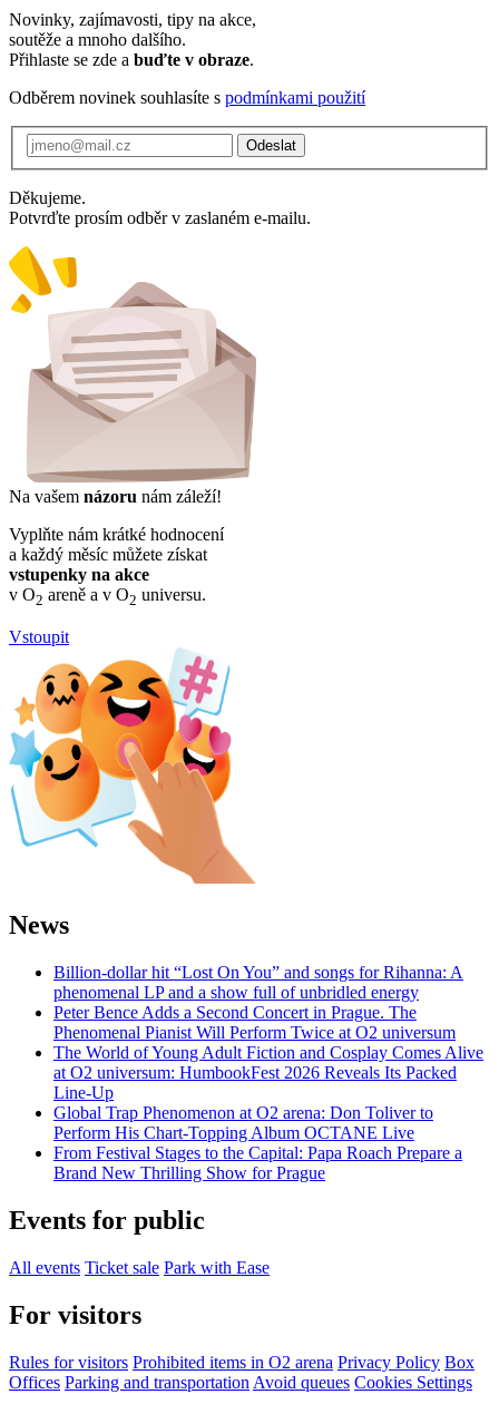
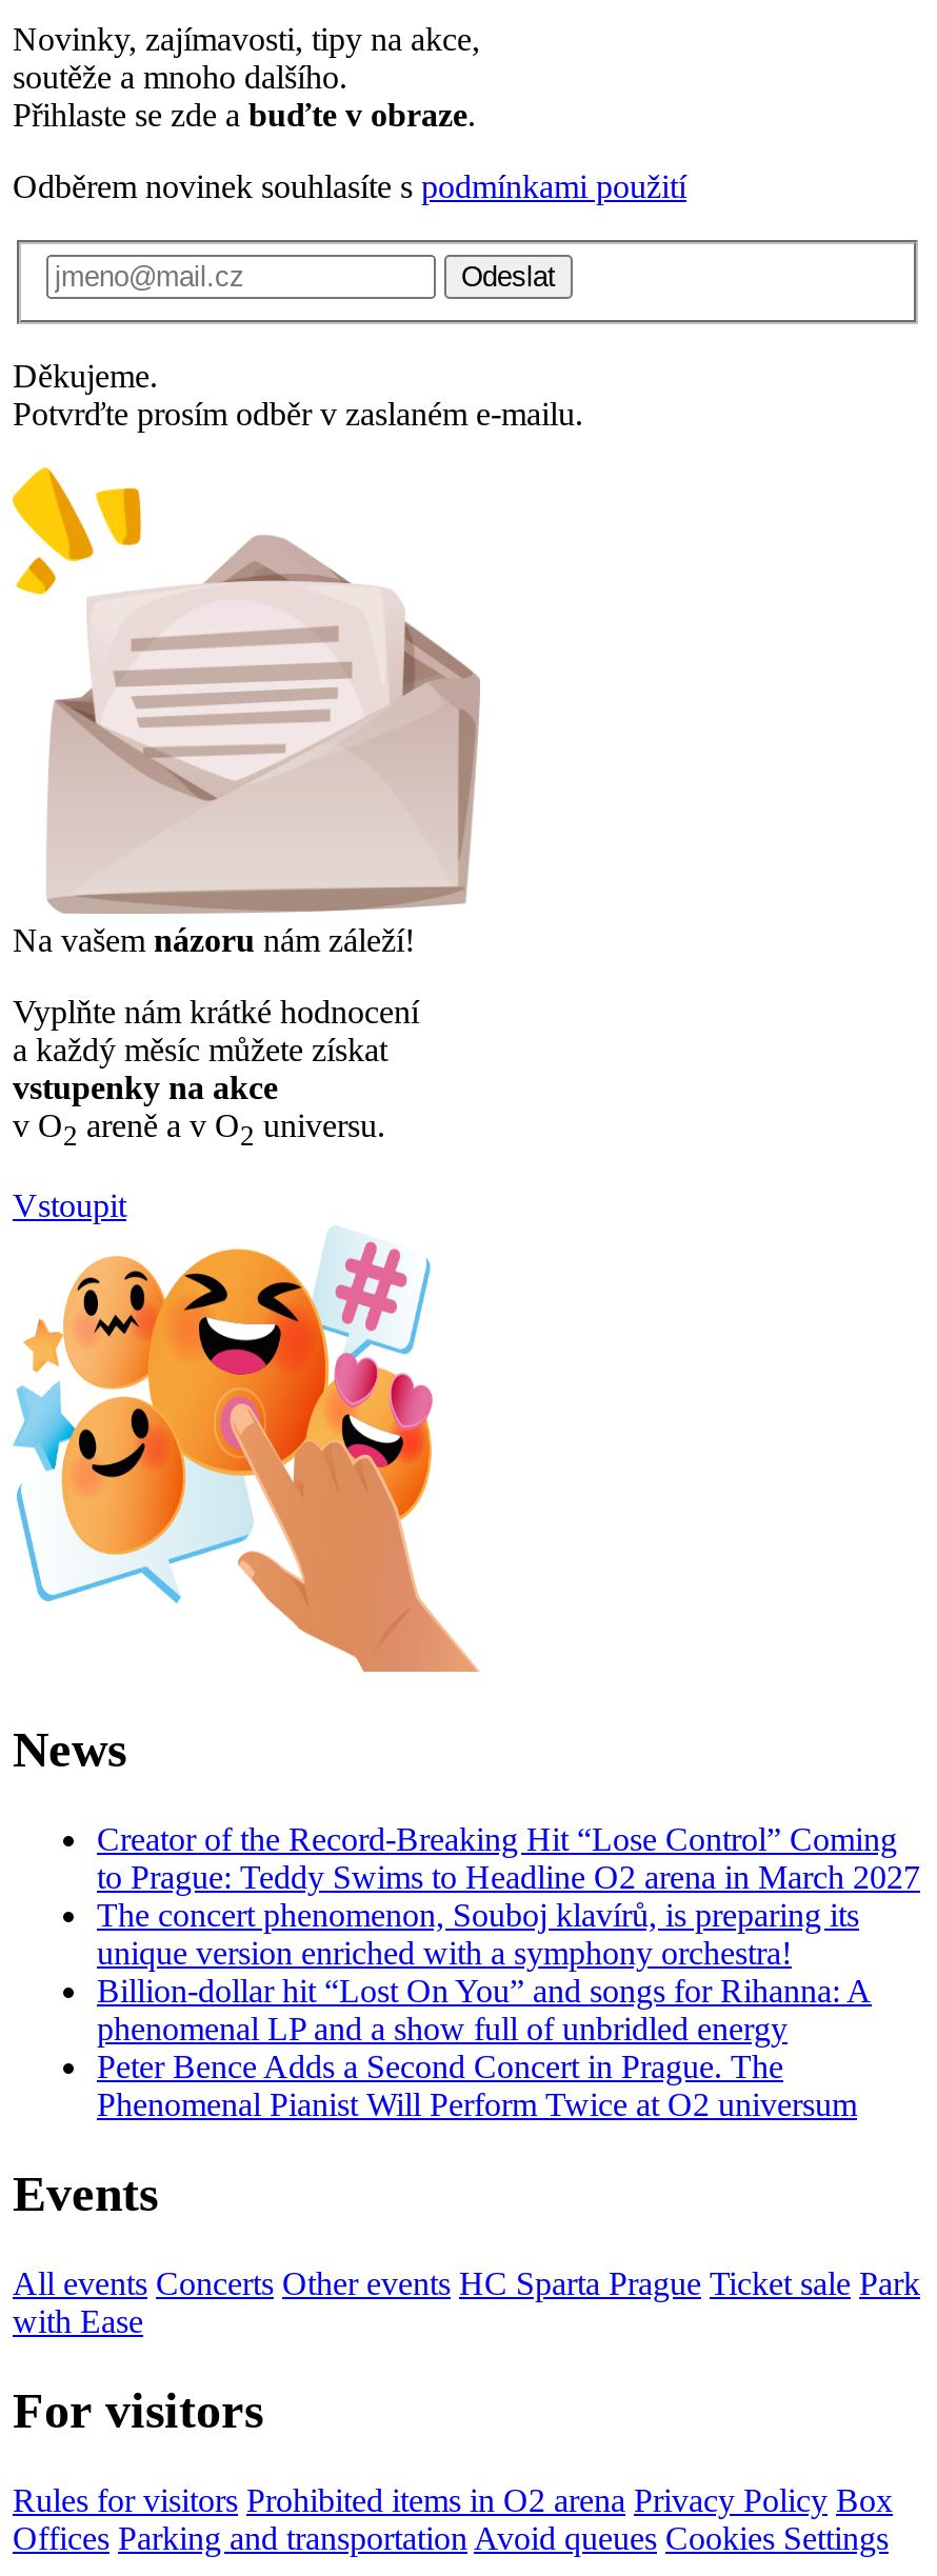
+ Creator of the Record-Breaking Hit “Lose Control” Coming
+ to Prague: Teddy Swims to Headline O2 arena in March 2027
+ The concert phenomenon, Souboj klavírů, is preparing its
+ unique version enriched with a symphony orchestra!

moved down: Billion-dollar hit “Lost On You” and songs for Rihanna: A | phenomenal LP and a show full of unbridled energy | Peter Bence Adds a Second Concert in Prague. The | Phenomenal Pianist Will Perform Twice at O2 universum

- The World of Young Adult Fiction and Cosplay Comes Alive
- at O2 universum: HumbookFest 2026 Reveals Its Packed
- Line-Up
- Global Trap Phenomenon at O2 arena: Don Toliver to
- Perform His Chart-Topping Album OCTANE Live
- From Festival Stages to the Capital: Papa Roach Prepare a
- Brand New Thrilling Show for Prague
- Events for public
- All events Ticket sale Park with Ease
+ Events
+ All events Concerts Other events HC Sparta Prague Ticket sale Park
+ with Ease
